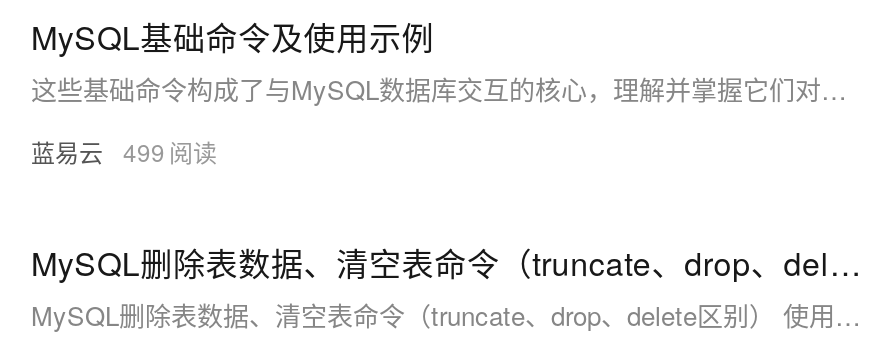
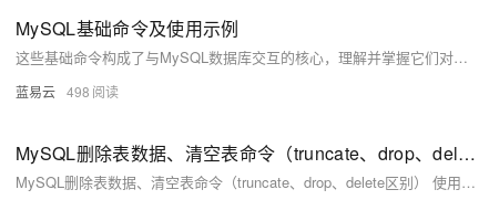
- 蓝易云 499
+ 蓝易云 498
